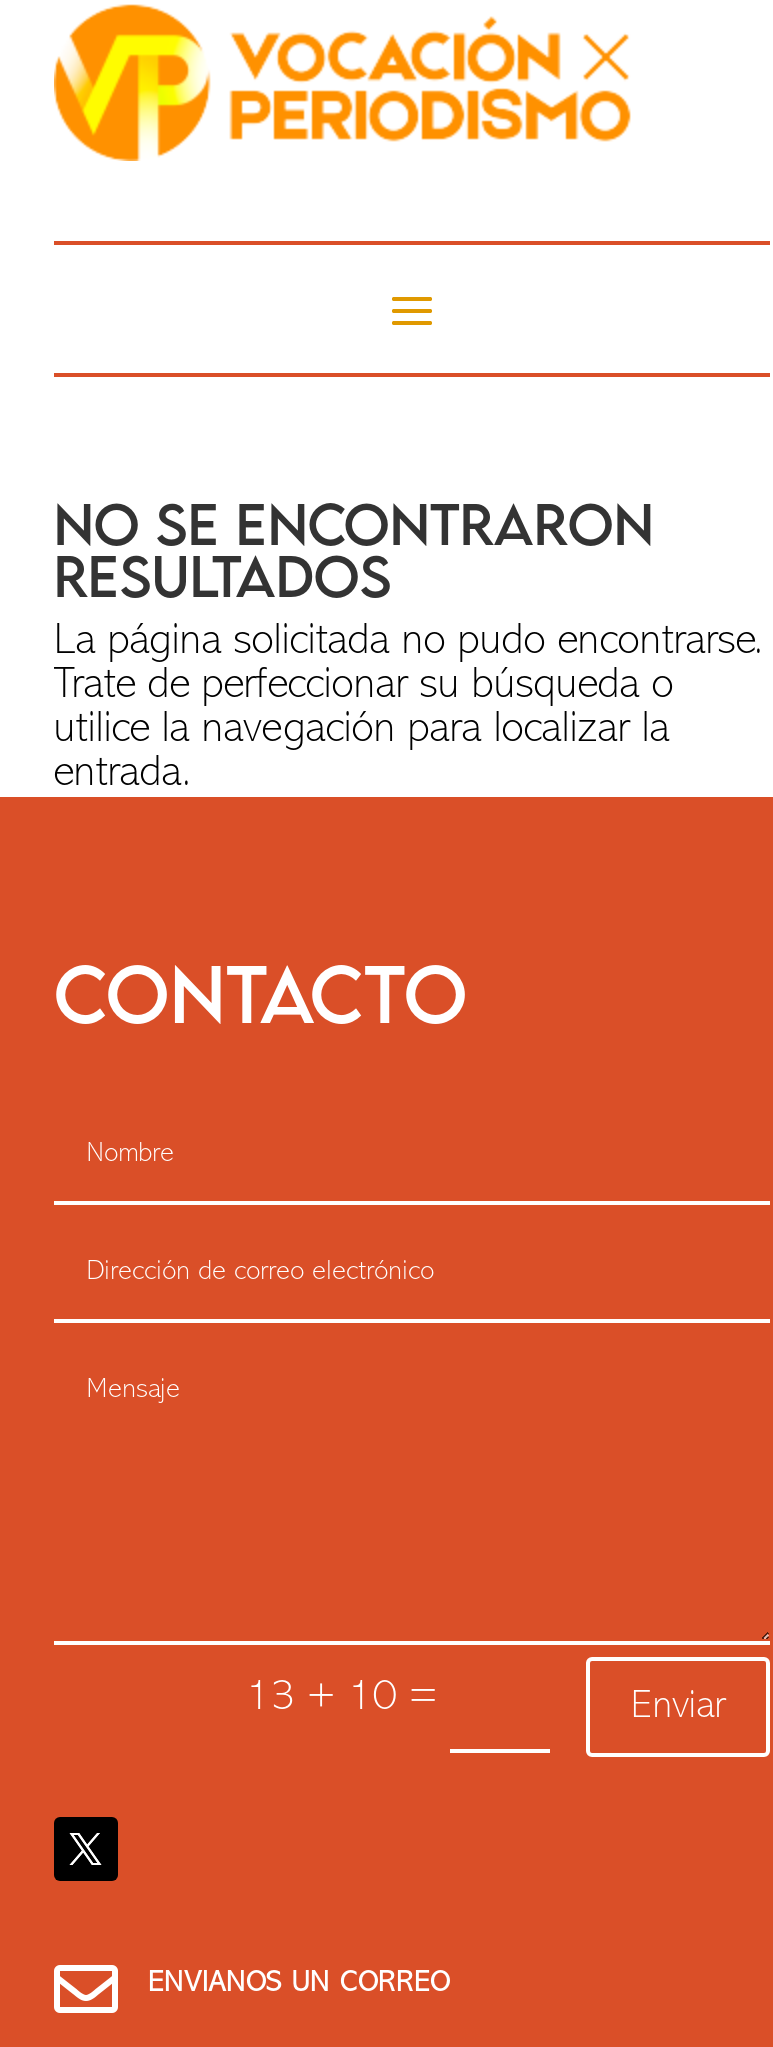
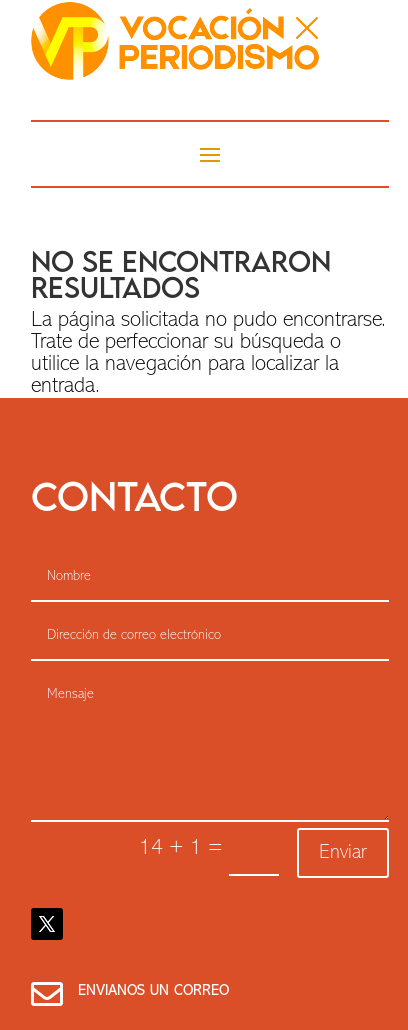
- 13 + 10 =
+ 14 + 1 =
